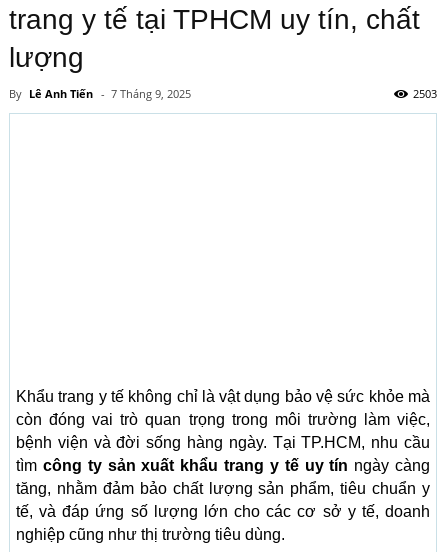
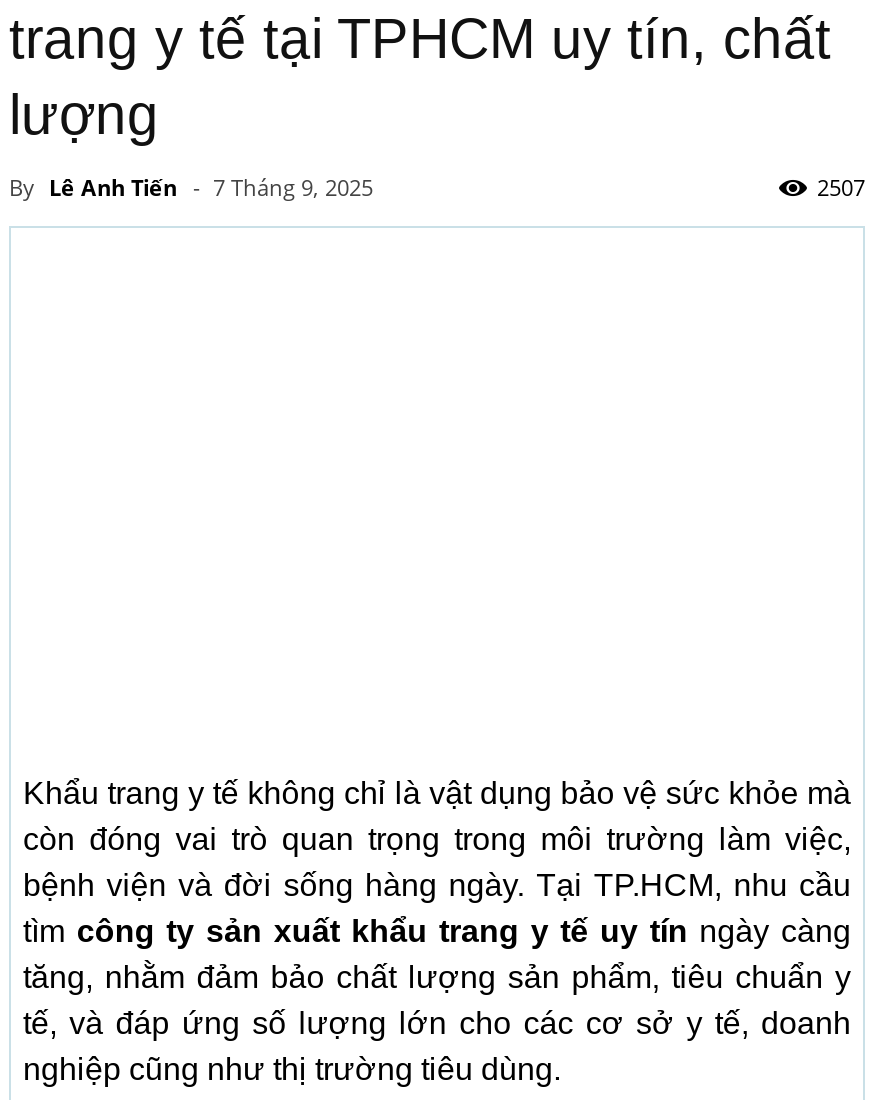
- 2503
+ 2507
